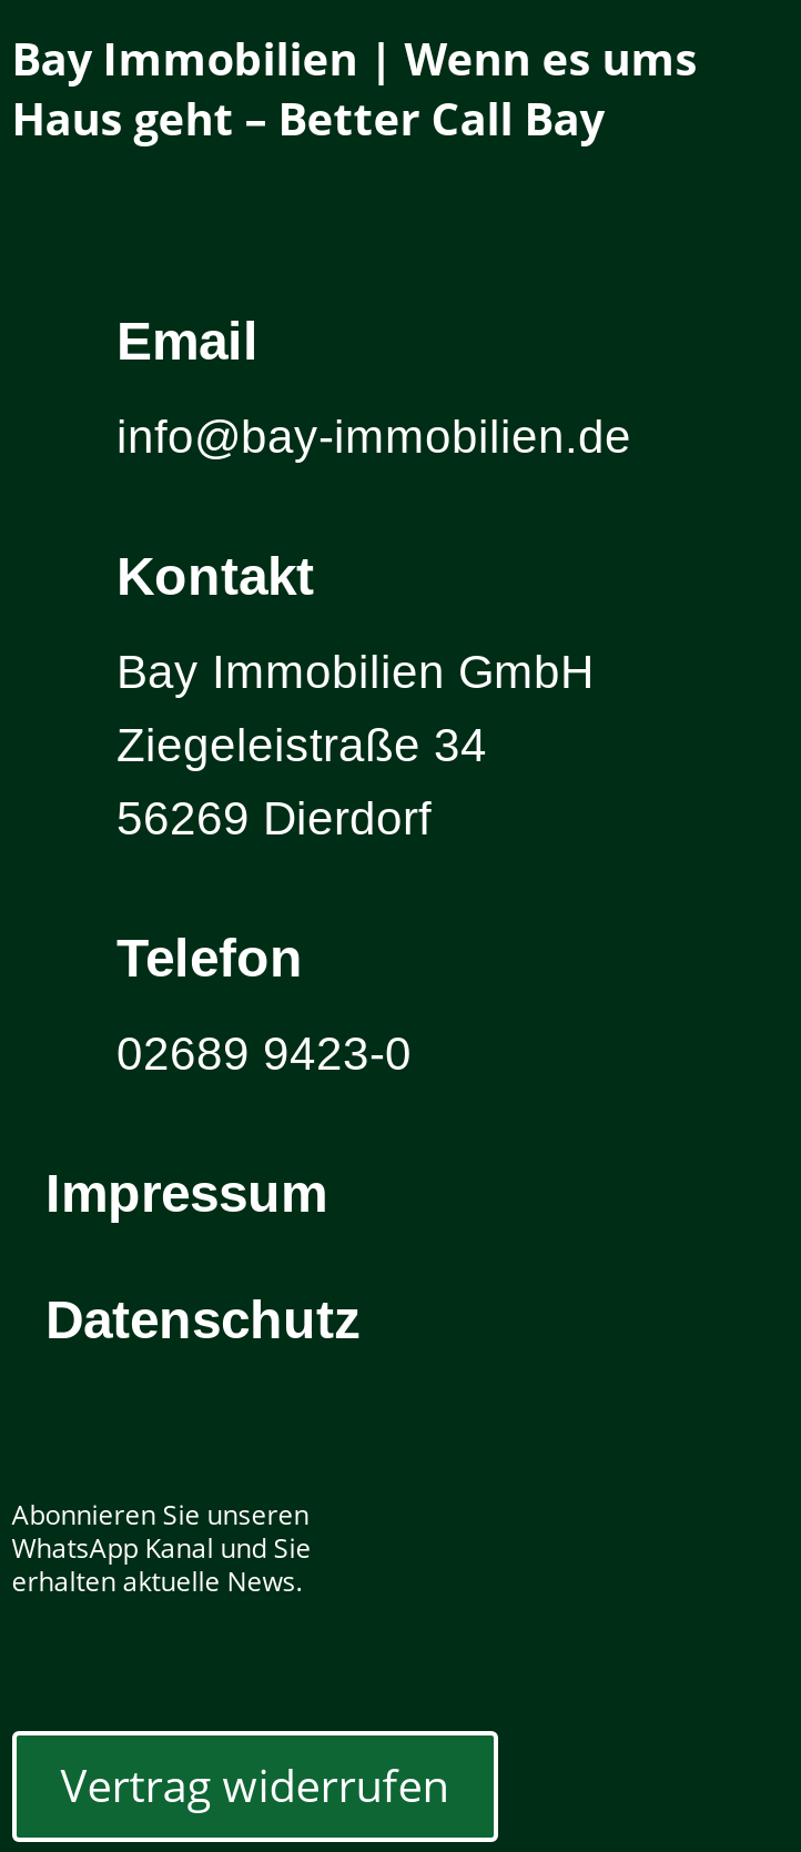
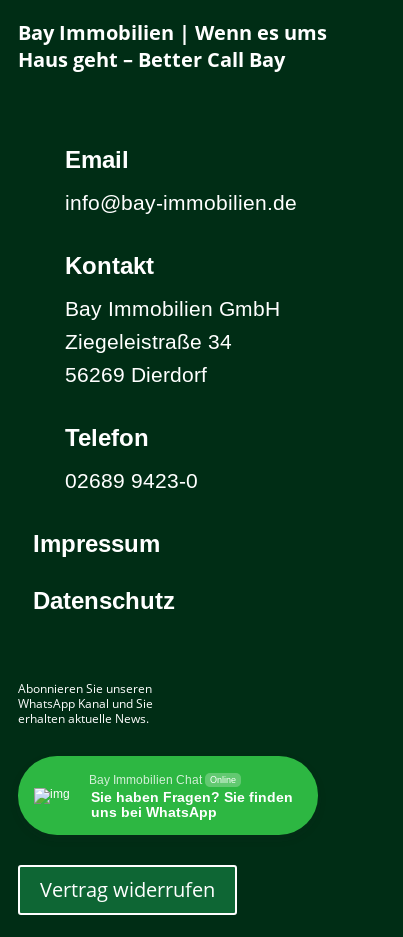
+ [image]
+ Bay Immobilien Chat
+ Online
+ Sie haben Fragen? Sie finden
+ uns bei WhatsApp
